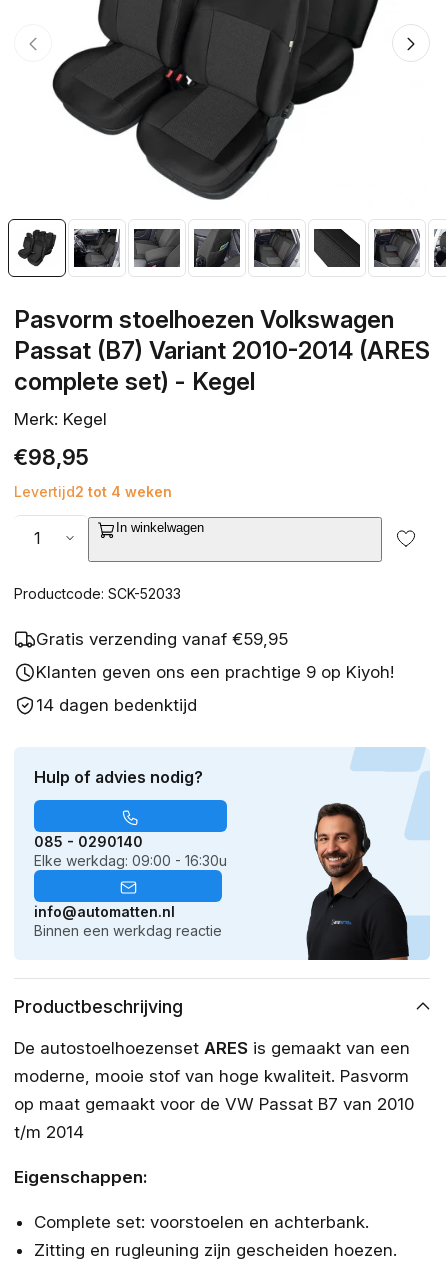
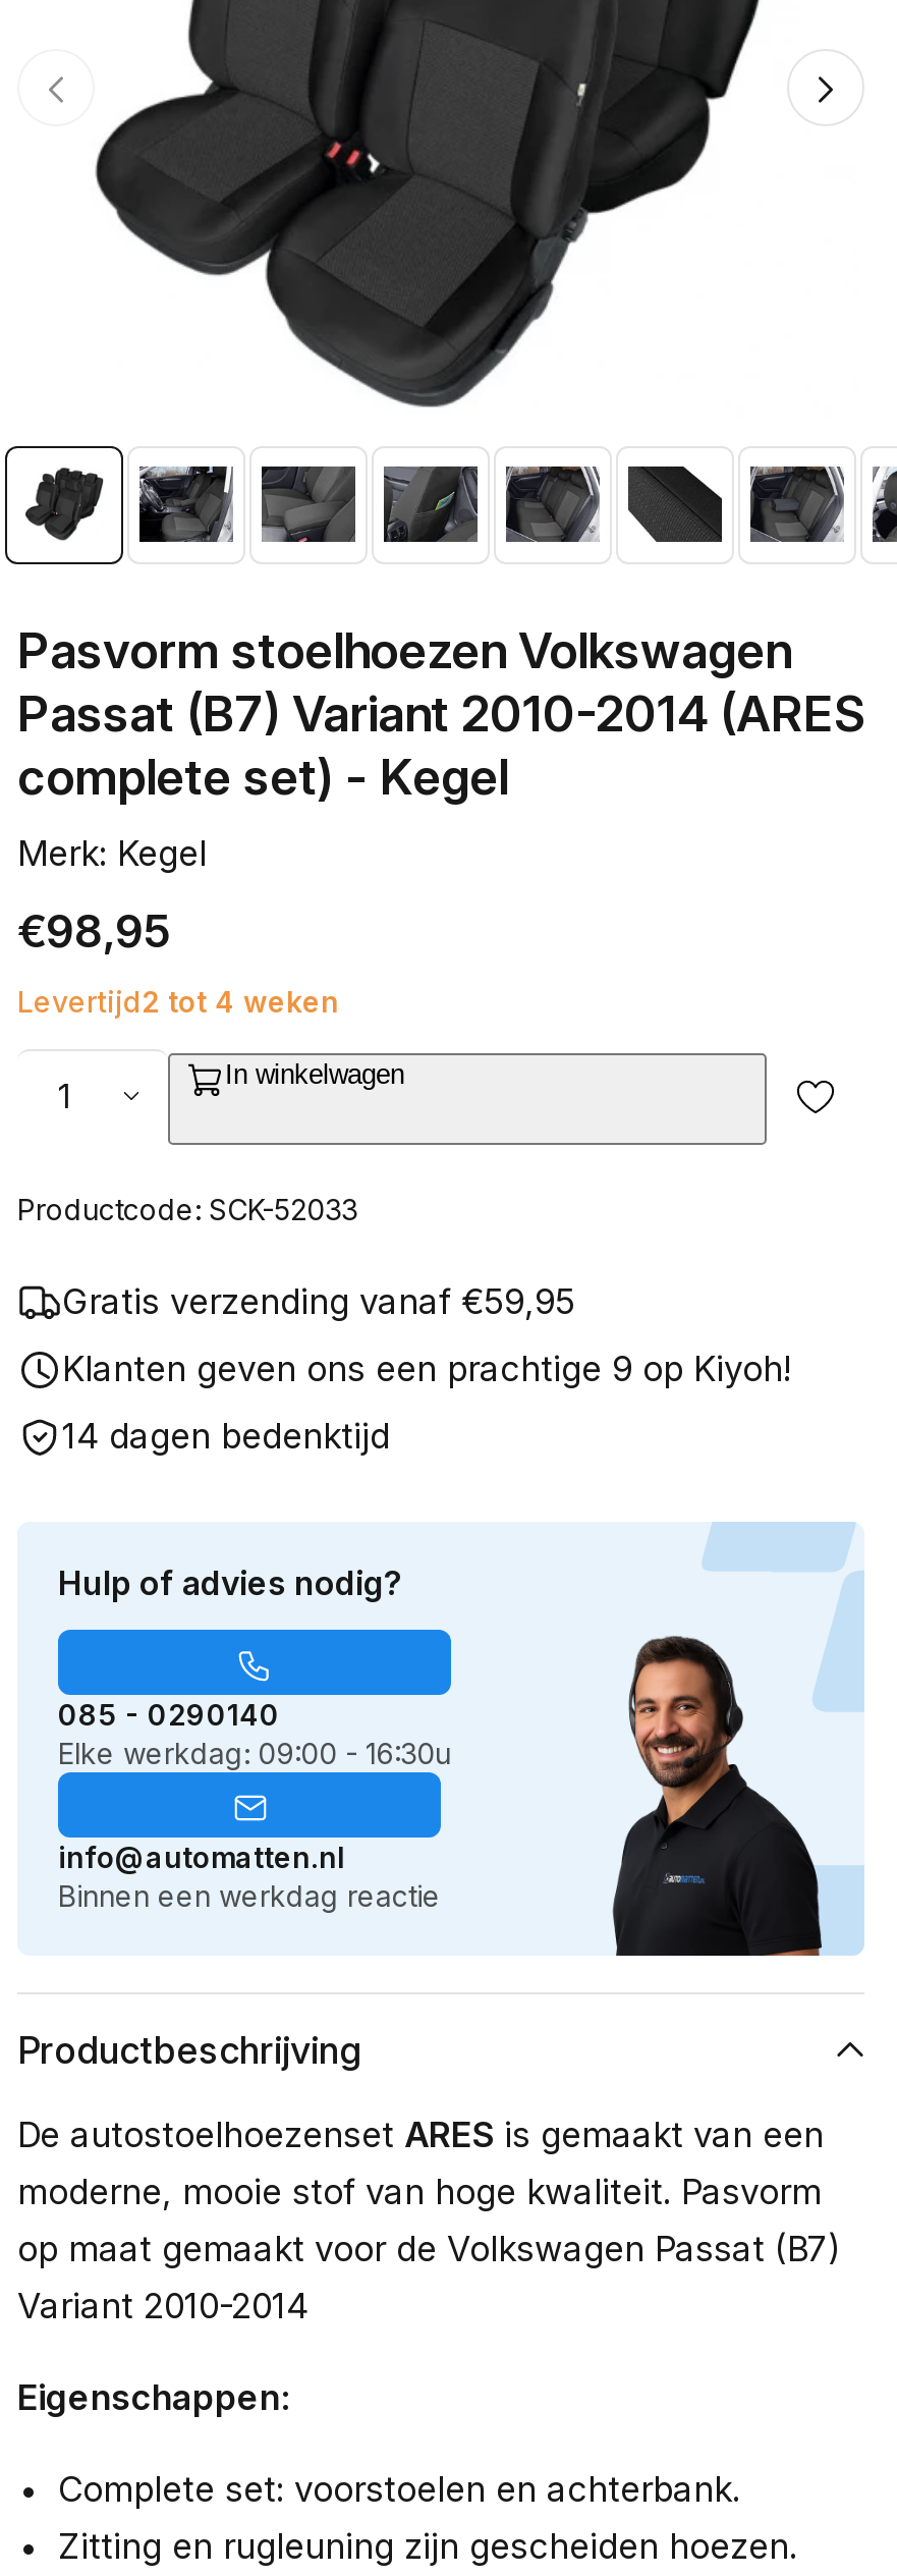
- op maat gemaakt voor de VW Passat B7 van 2010
- t/m 2014
+ op maat gemaakt voor de Volkswagen Passat (B7)
+ Variant 2010-2014
